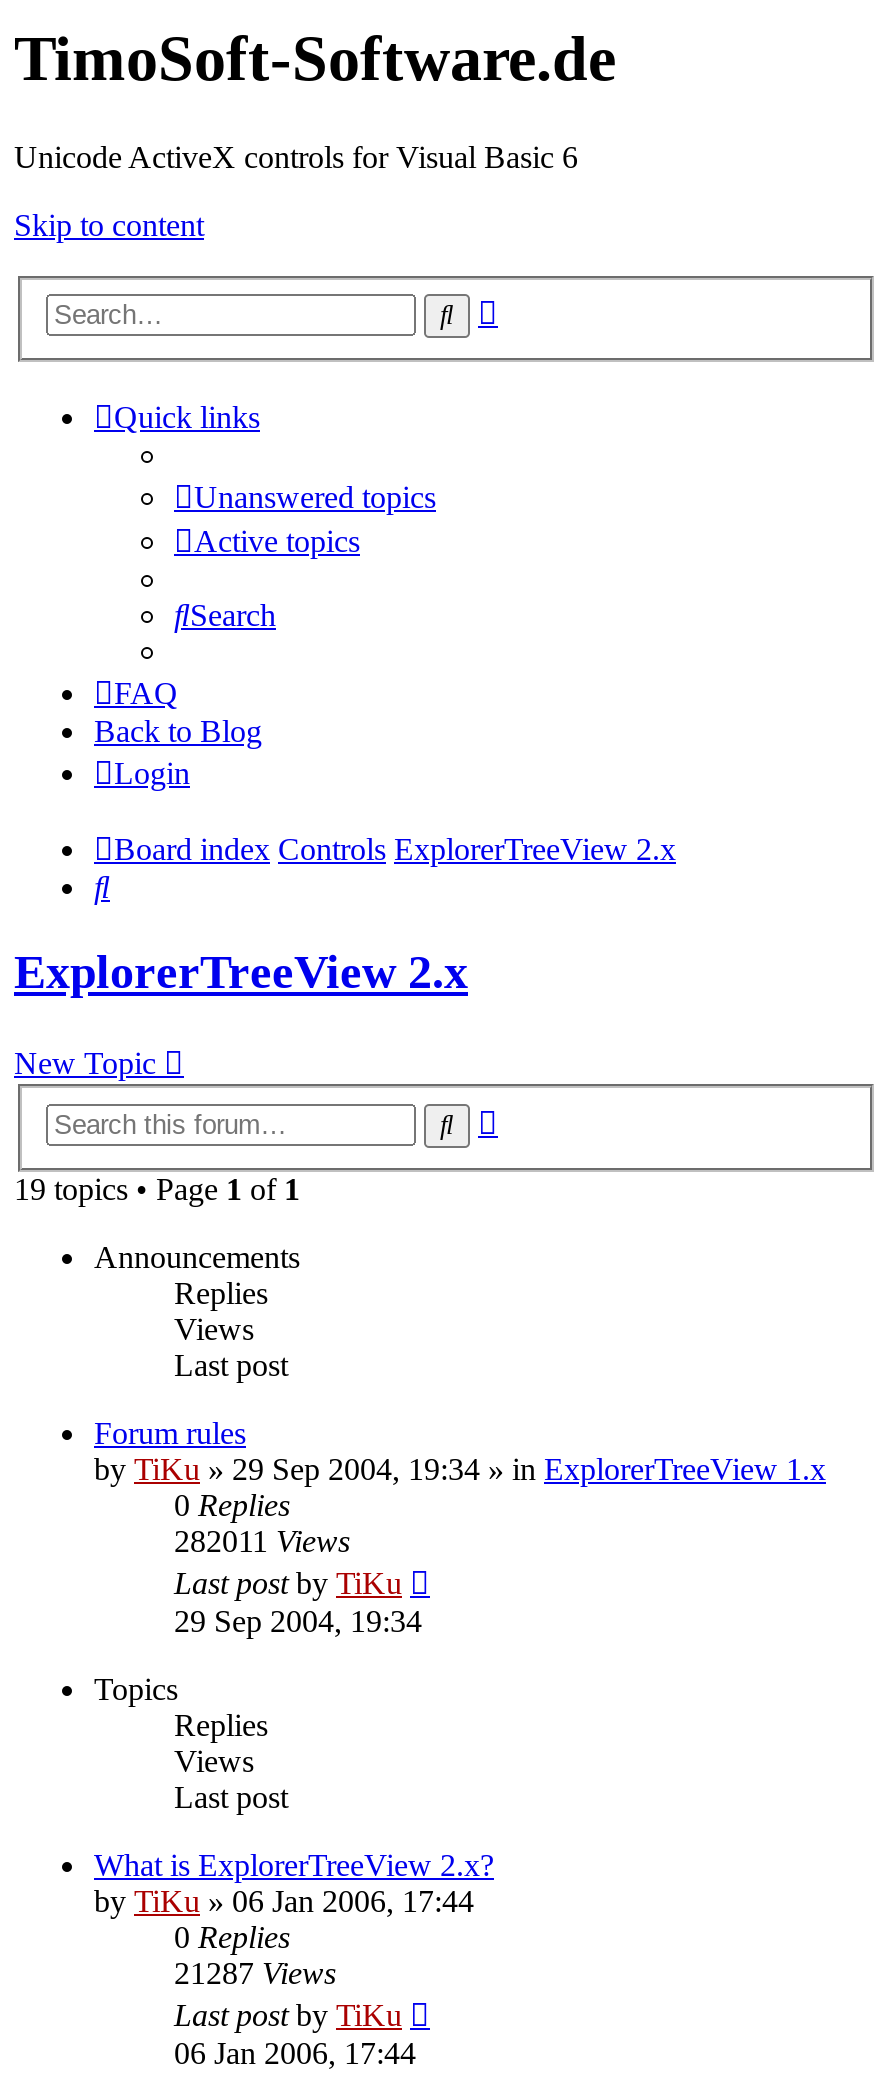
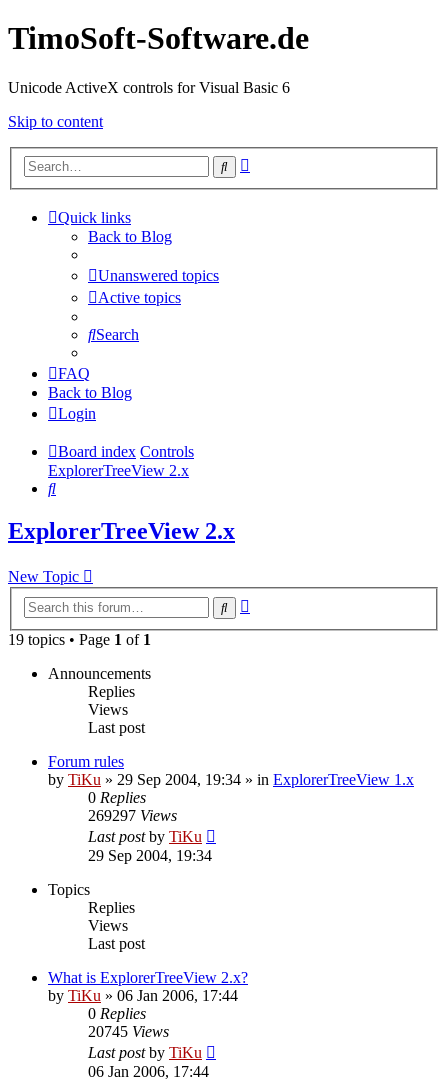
+ Back to Blog

- 282011 Views
+ 269297 Views

- 21287 Views
+ 20745 Views
